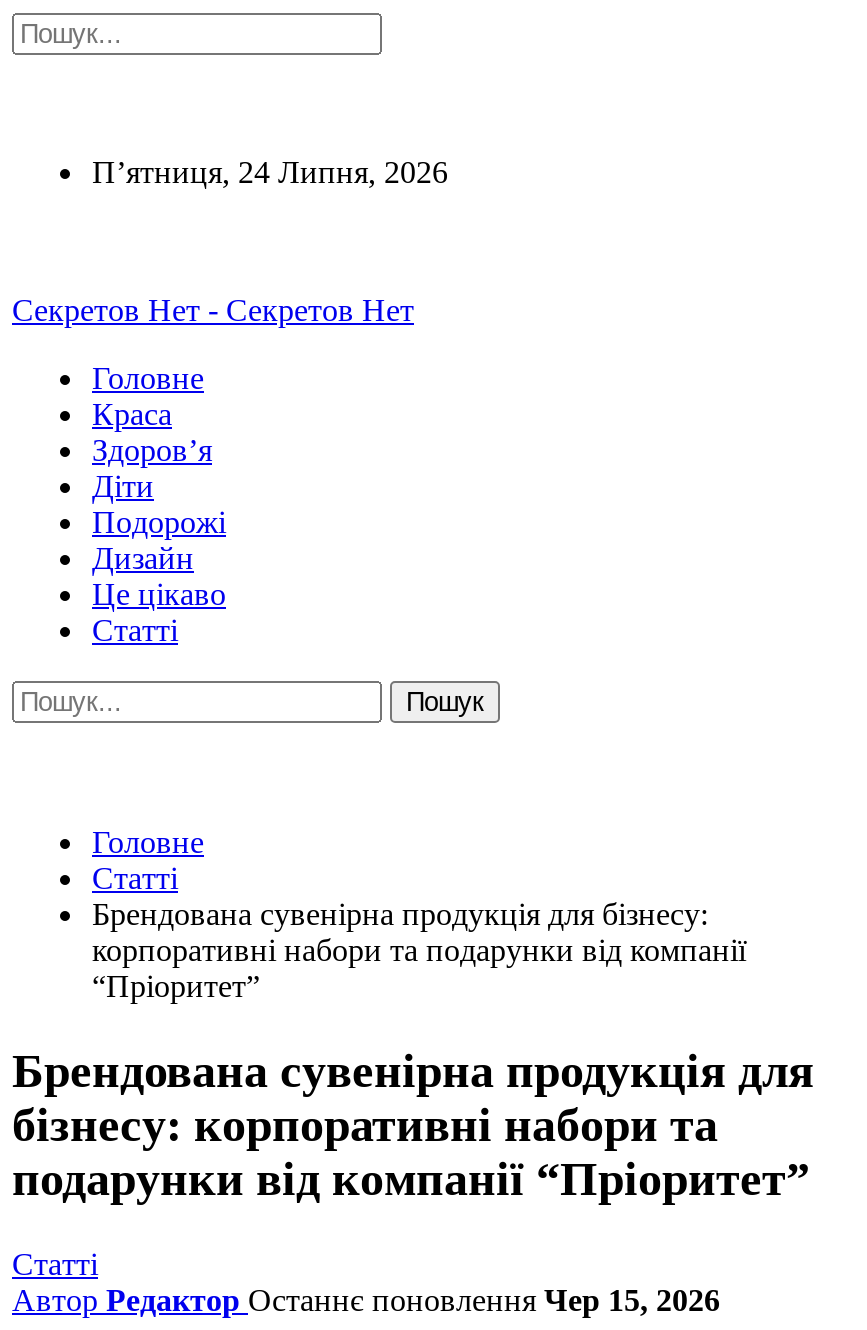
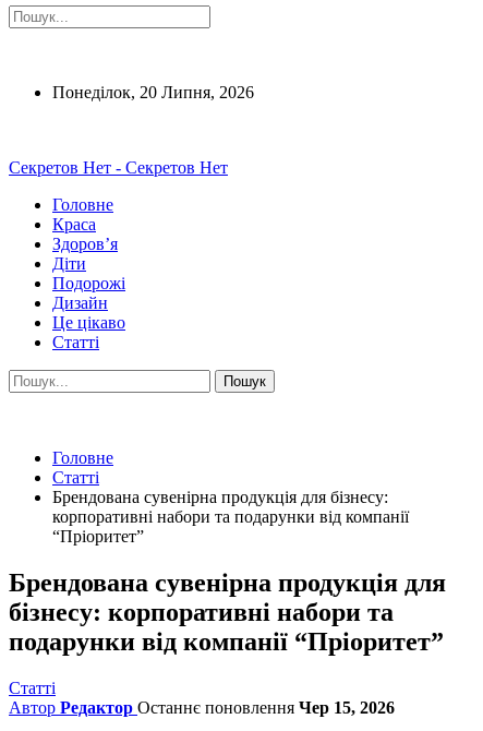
- П’ятниця, 24 Липня, 2026
+ Понеділок, 20 Липня, 2026
